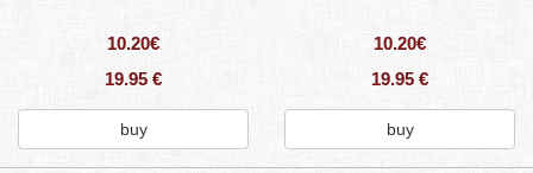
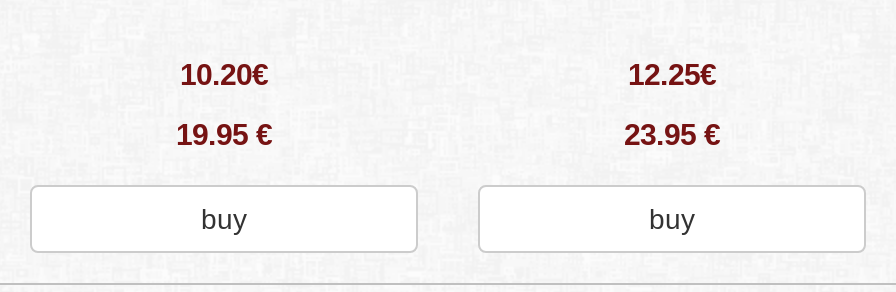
- 10.20€
+ 12.25€

- 19.95 €
+ 23.95 €
